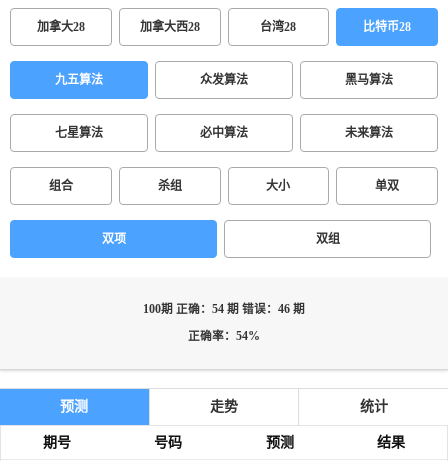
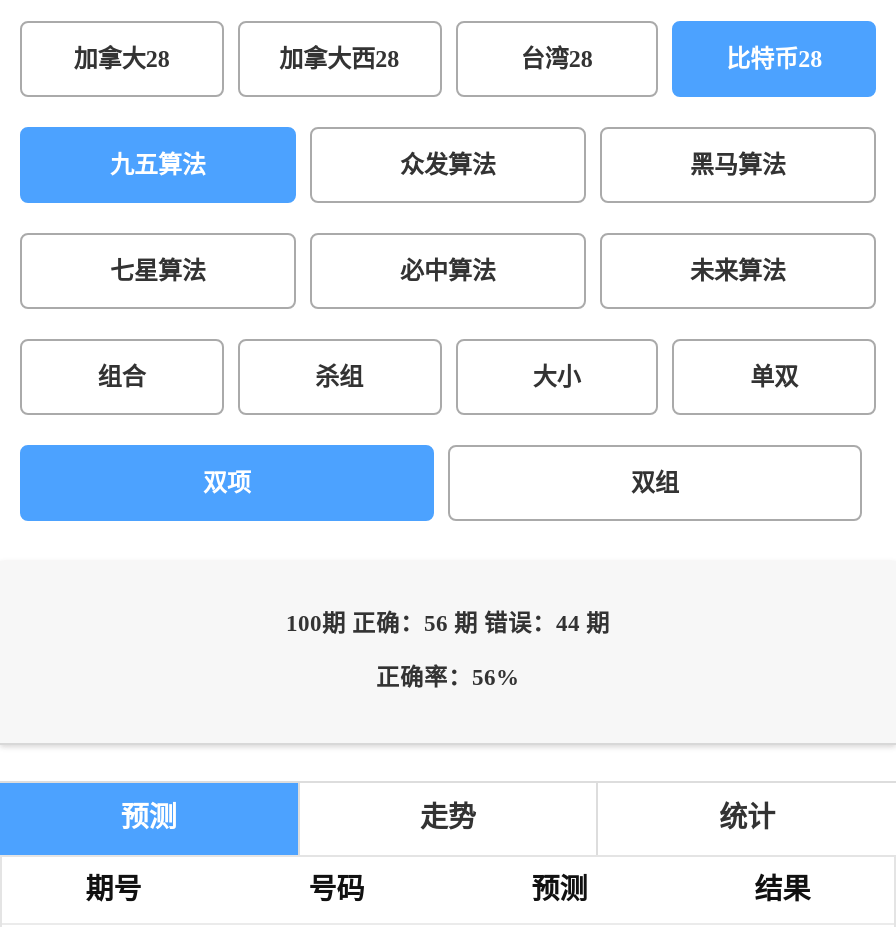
- 100期 正确：54 期 错误：46 期
+ 100期 正确：56 期 错误：44 期

- 正确率：54%
+ 正确率：56%
